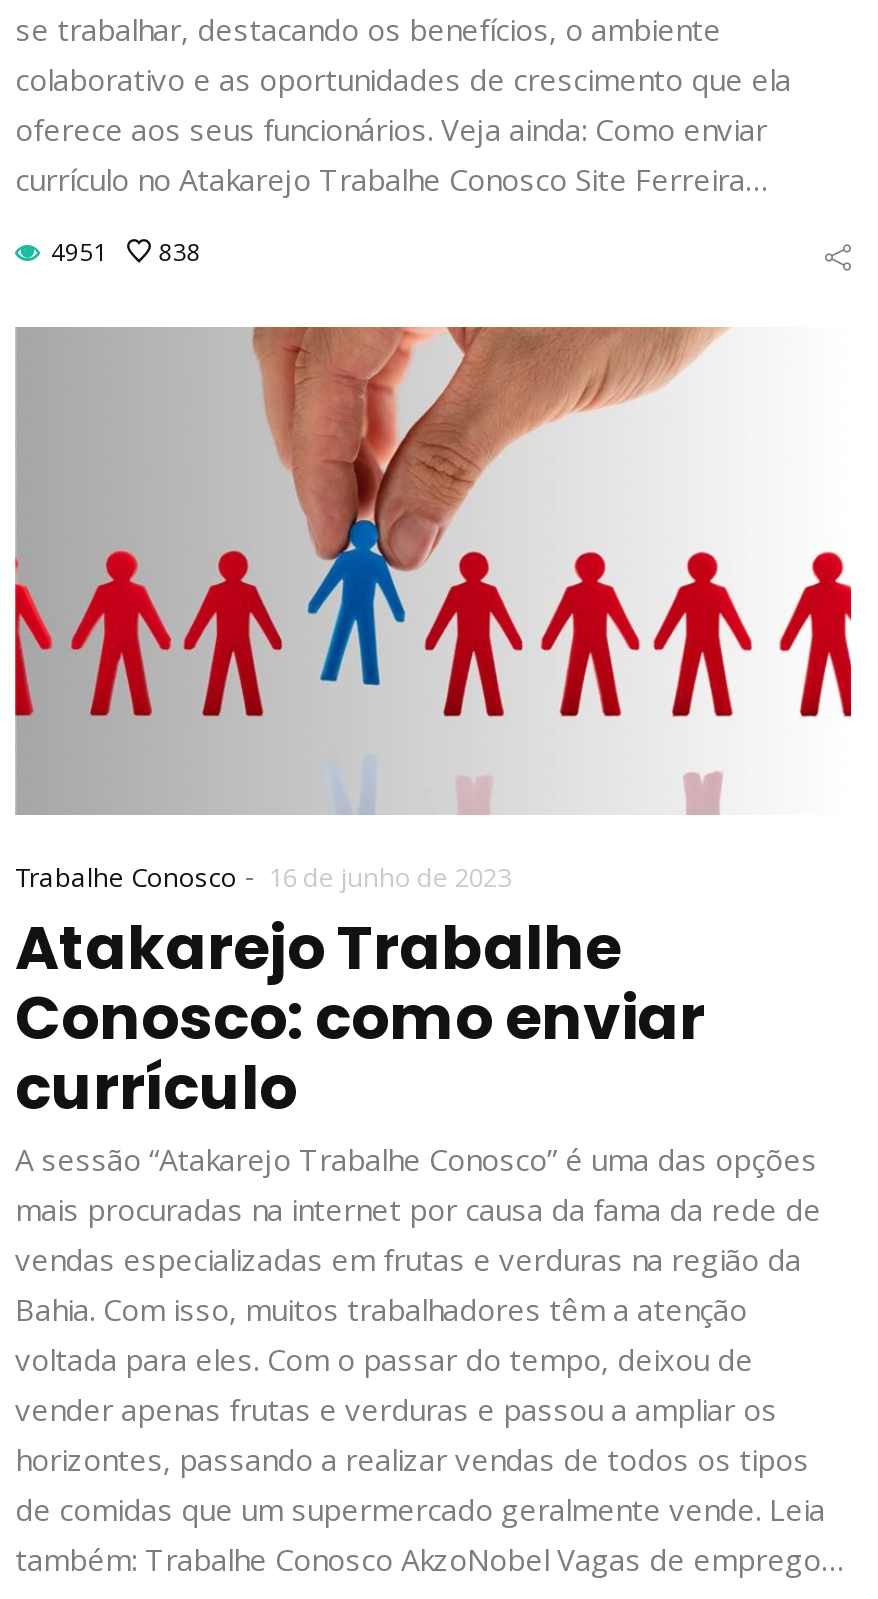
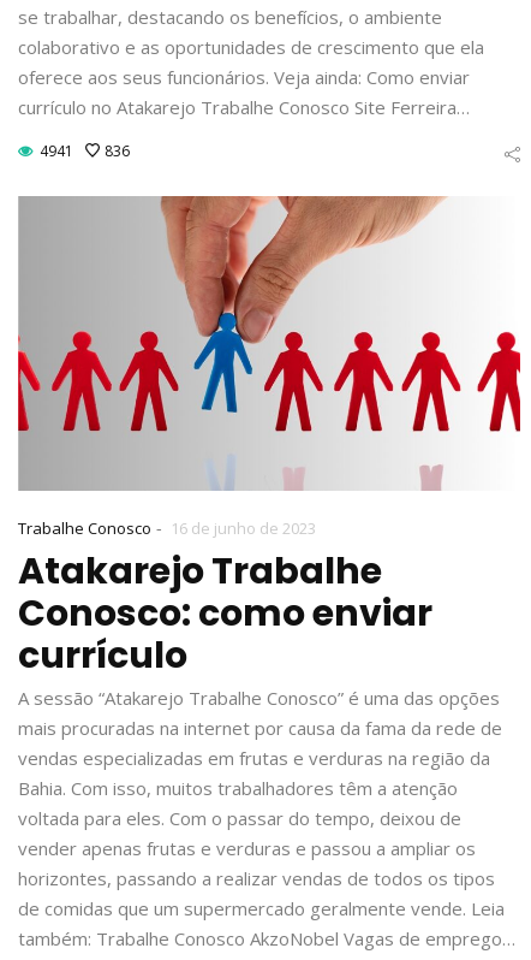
- 4951
+ 4941

- 838
+ 836
